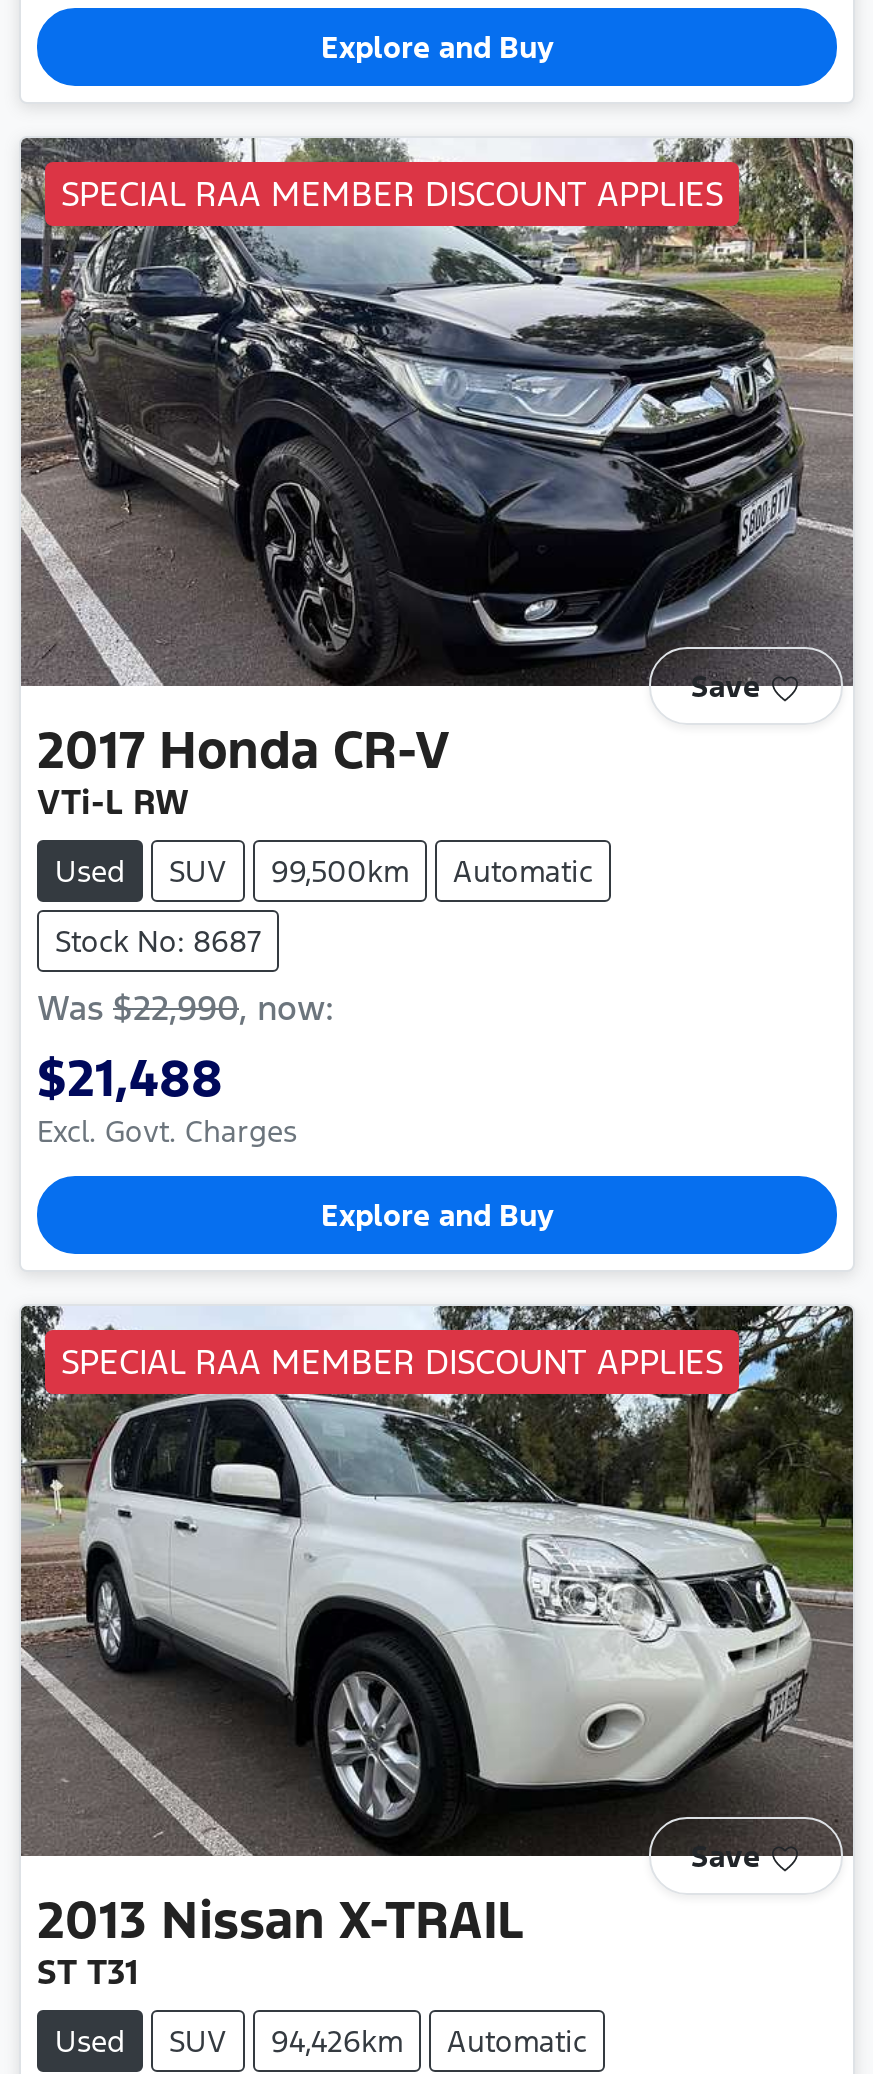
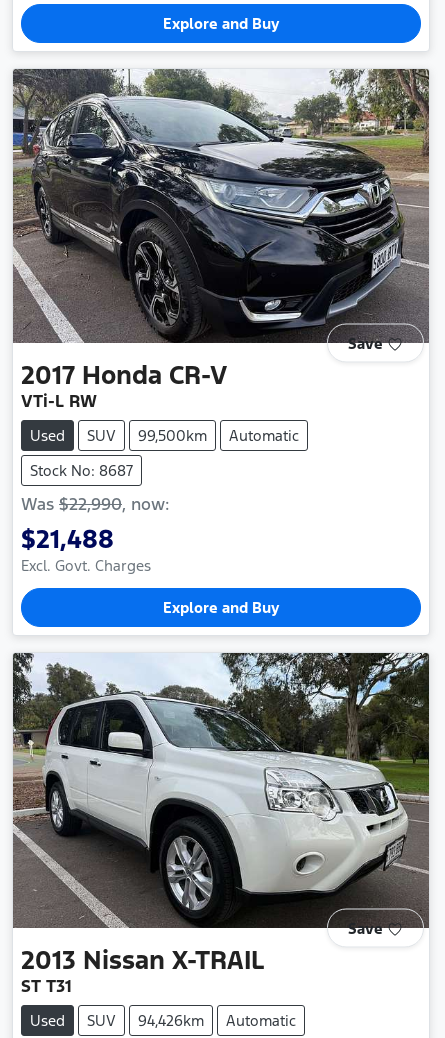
- SPECIAL RAA MEMBER DISCOUNT APPLIES

- SPECIAL RAA MEMBER DISCOUNT APPLIES
